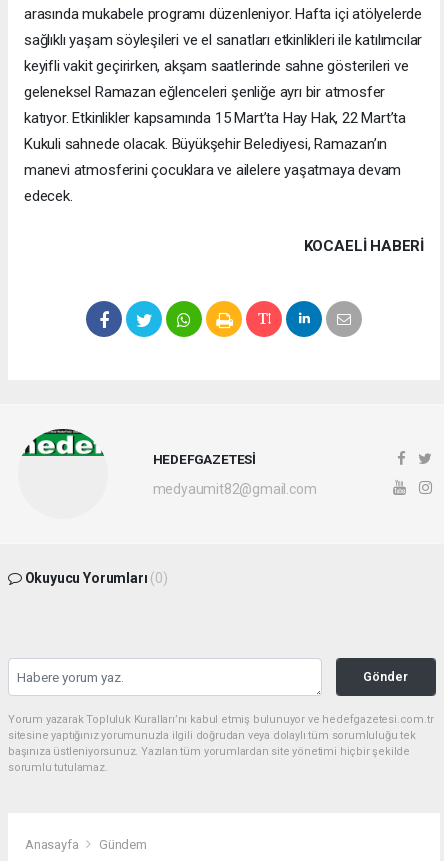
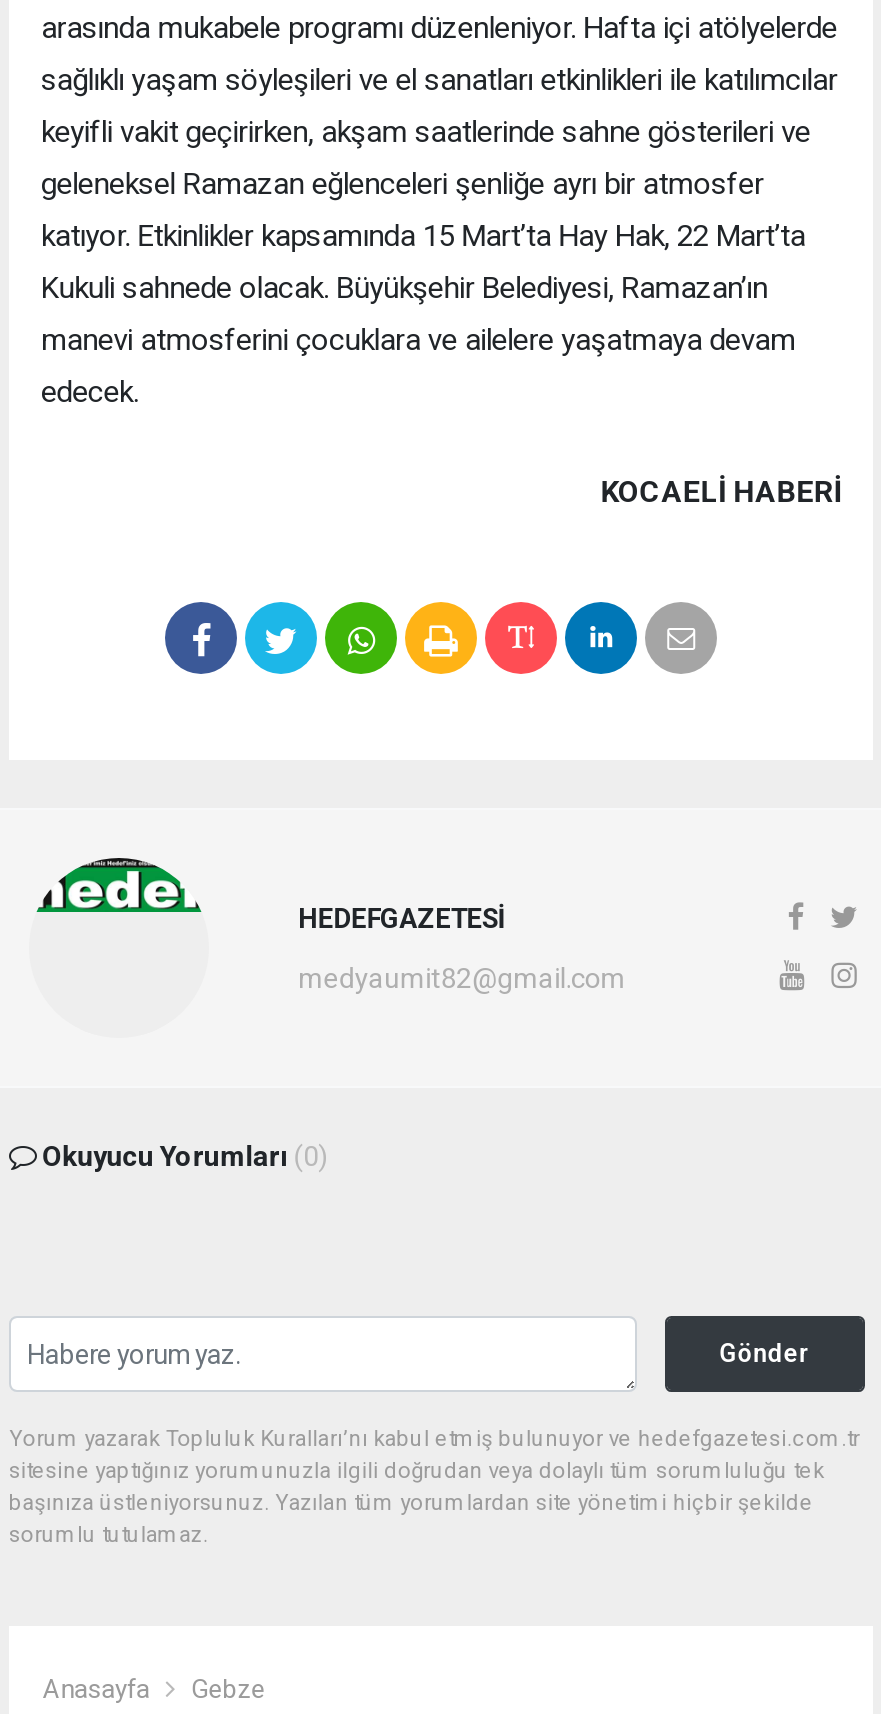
- Gündem
+ Gebze
